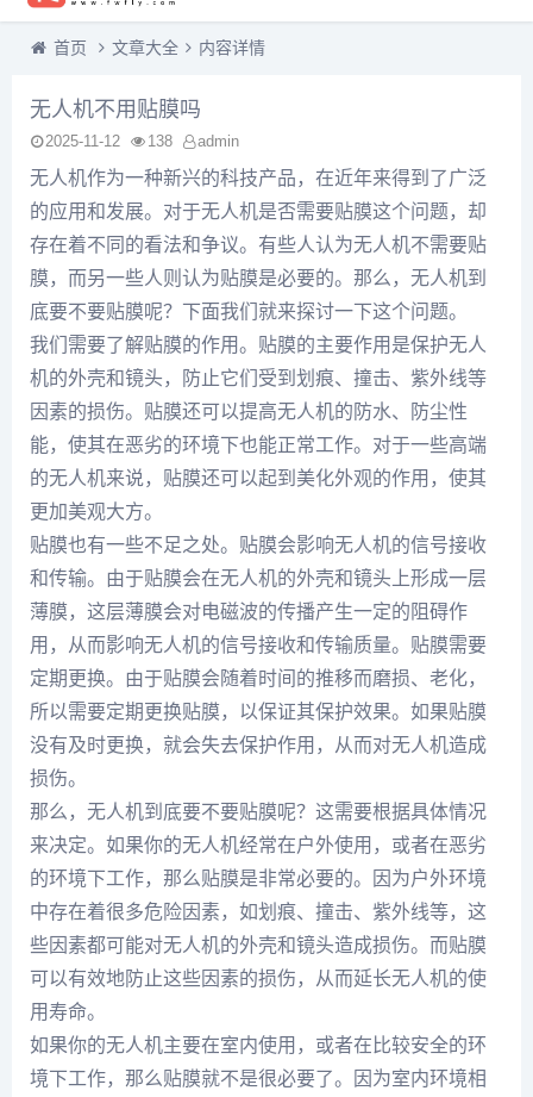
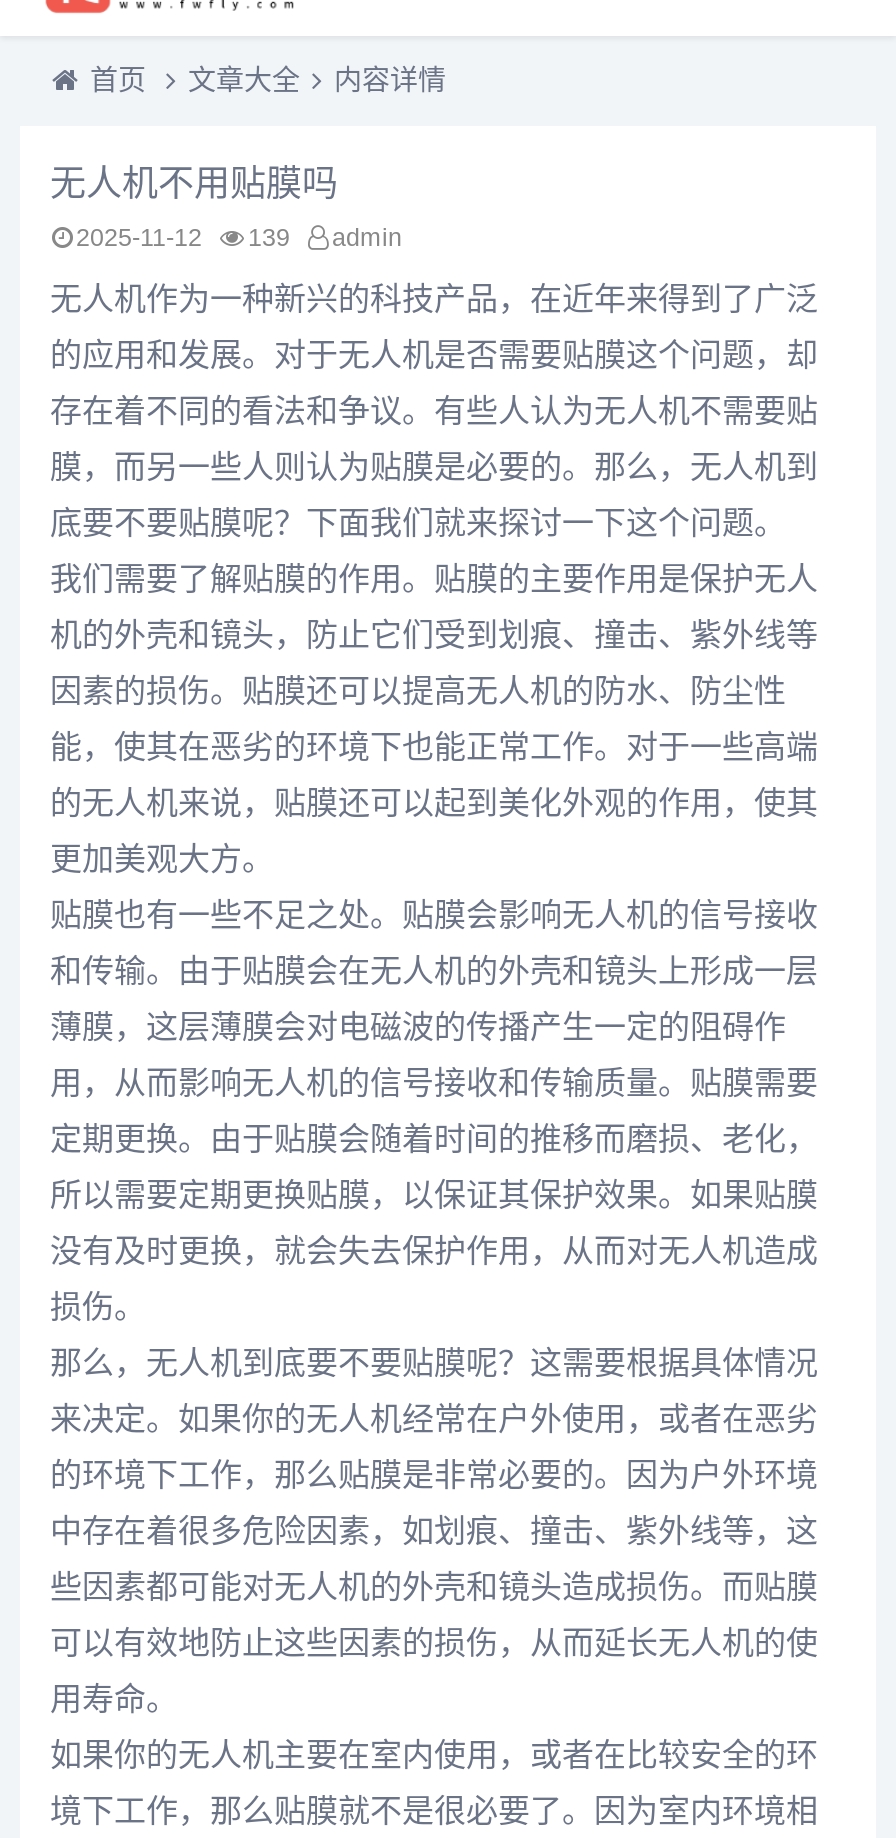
- 2025-11-12 138 admin
+ 2025-11-12 139 admin
